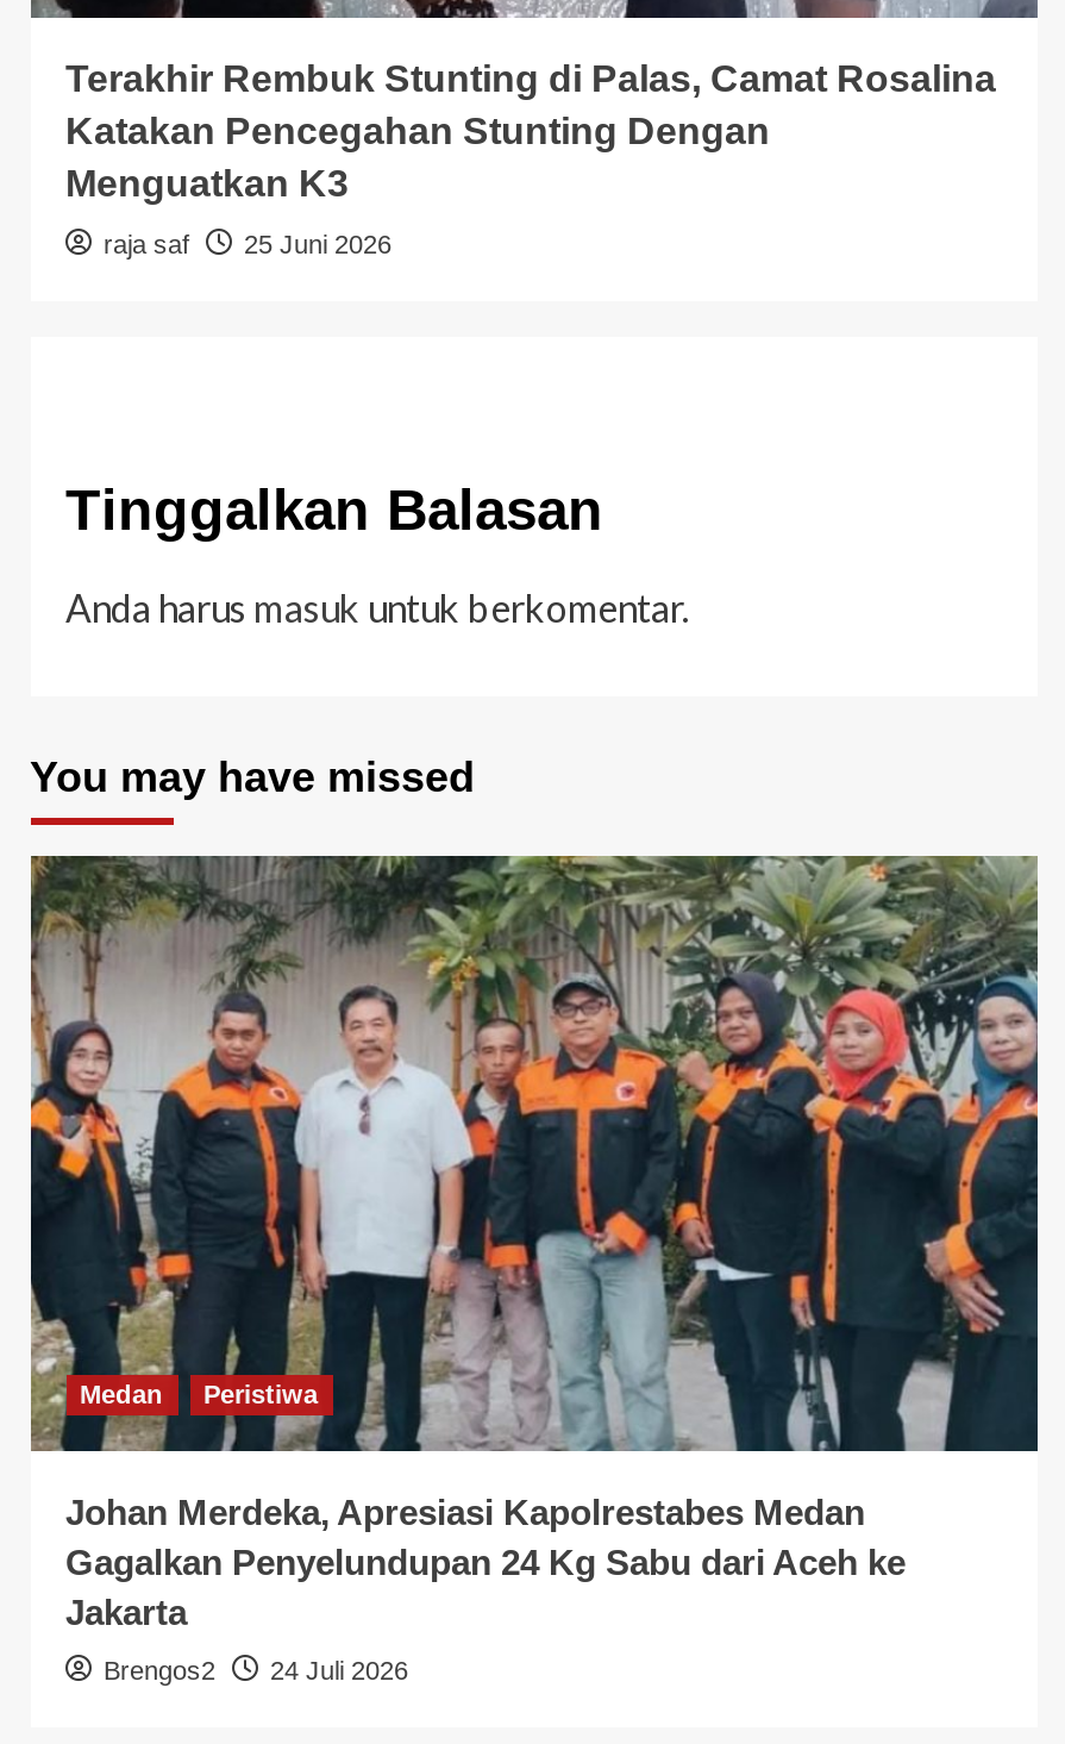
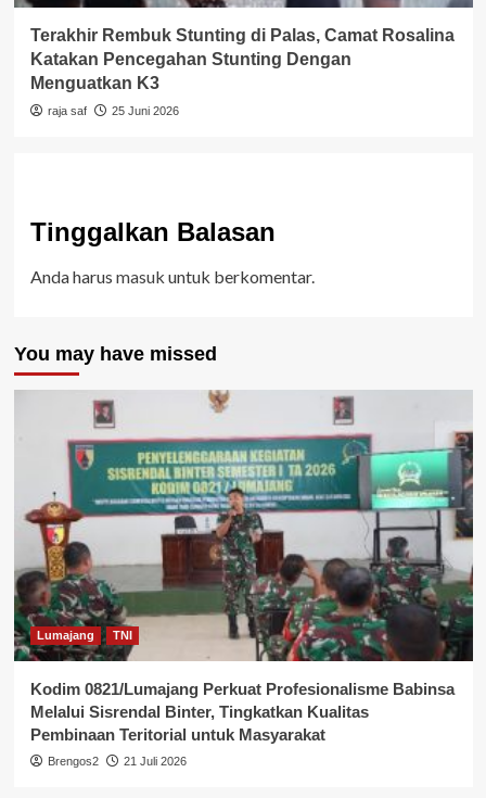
- [image]
- Medan
- Peristiwa
+ [image]
+ Lumajang
+ TNI

- Johan Merdeka, Apresiasi Kapolrestabes Medan
- Gagalkan Penyelundupan 24 Kg Sabu dari Aceh ke
- Jakarta
+ Kodim 0821/Lumajang Perkuat Profesionalisme Babinsa
+ Melalui Sisrendal Binter, Tingkatkan Kualitas
+ Pembinaan Teritorial untuk Masyarakat

- Brengos2 24 Juli 2026
+ Brengos2 21 Juli 2026
